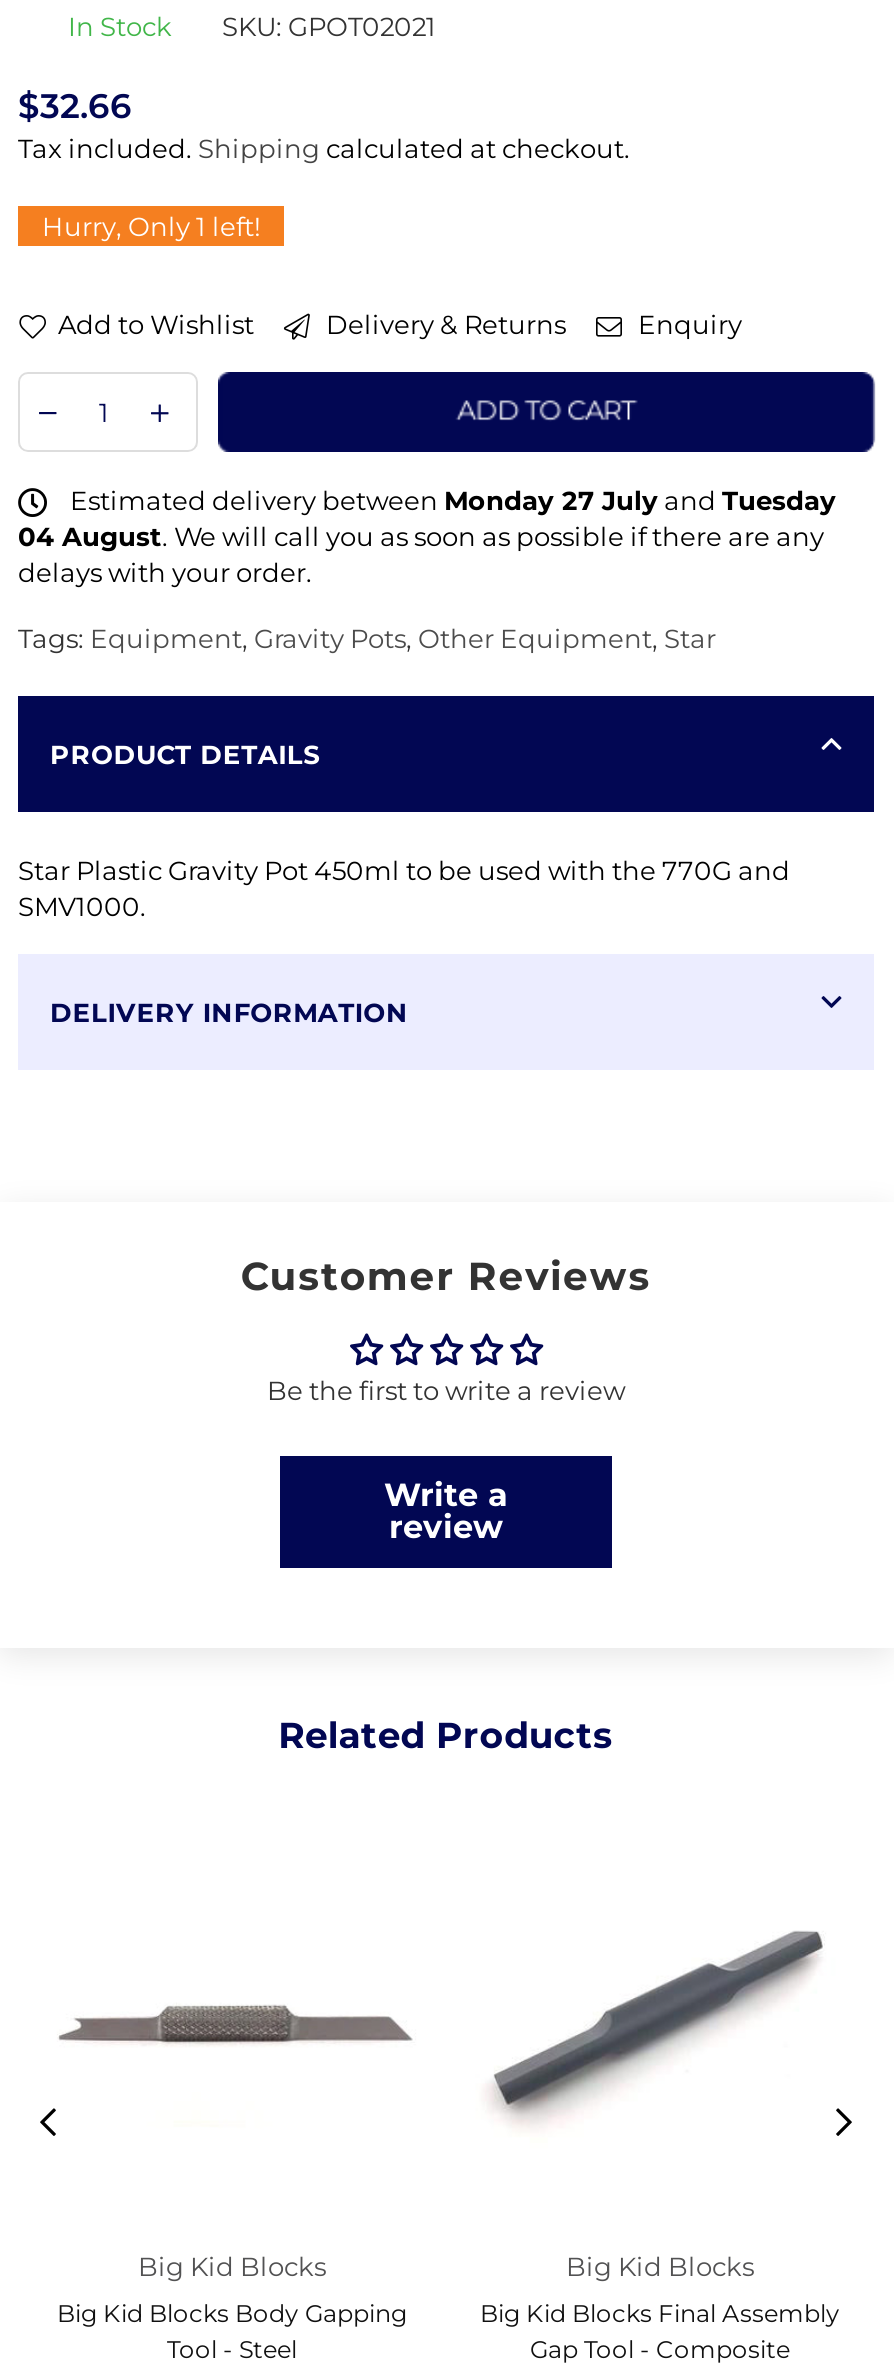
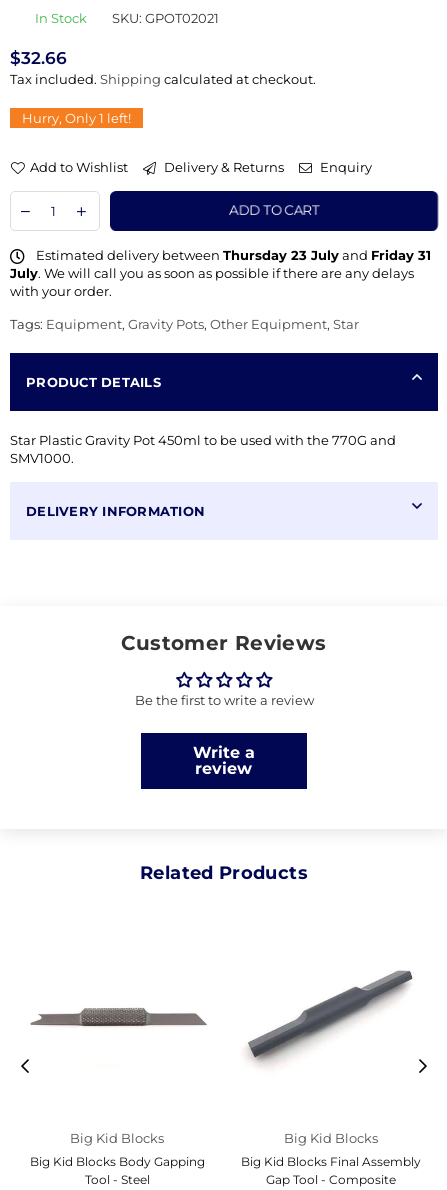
- Estimated delivery between Monday 27 July and Tuesday
- 04 August. We will call you as soon as possible if there are any
- delays with your order.
+ Estimated delivery between Thursday 23 July and Friday 31
+ July. We will call you as soon as possible if there are any delays
+ with your order.
